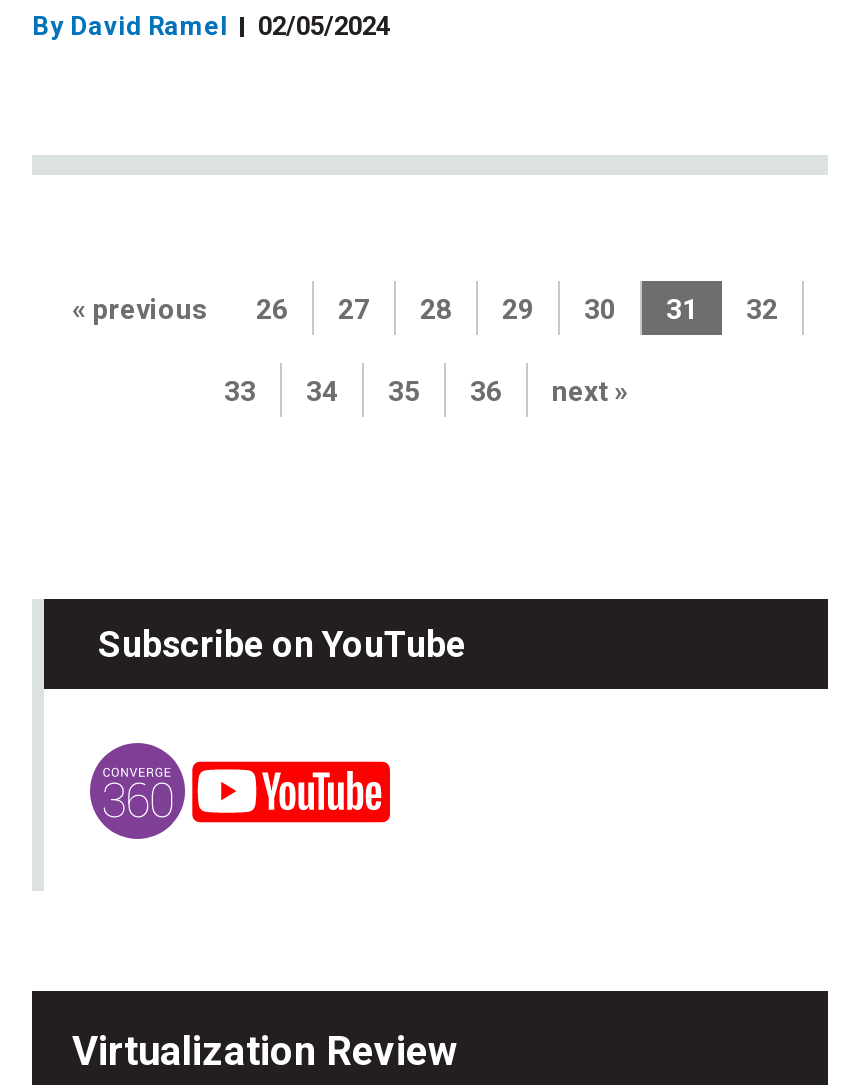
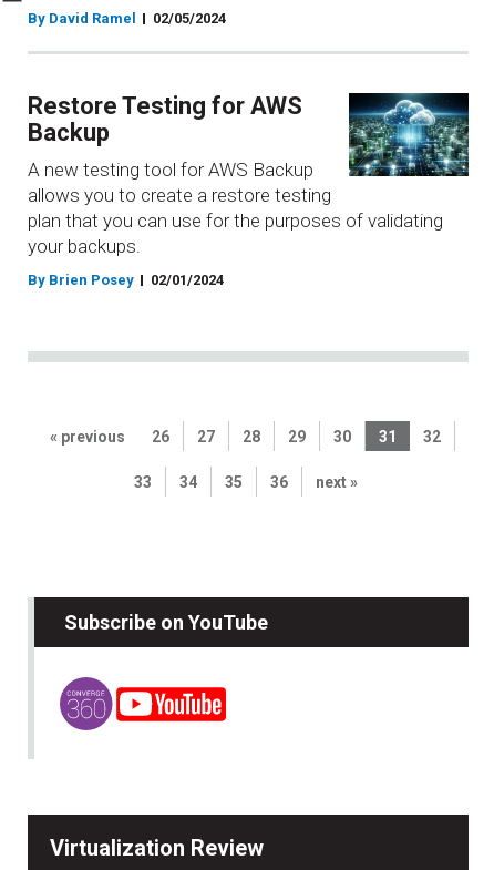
+ [image]
+ Restore Testing for AWS
+ Backup
+ A new testing tool for AWS Backup
+ allows you to create a restore testing
+ plan that you can use for the purposes of validating
+ your backups.
+ By Brien Posey
+ 02/01/2024
